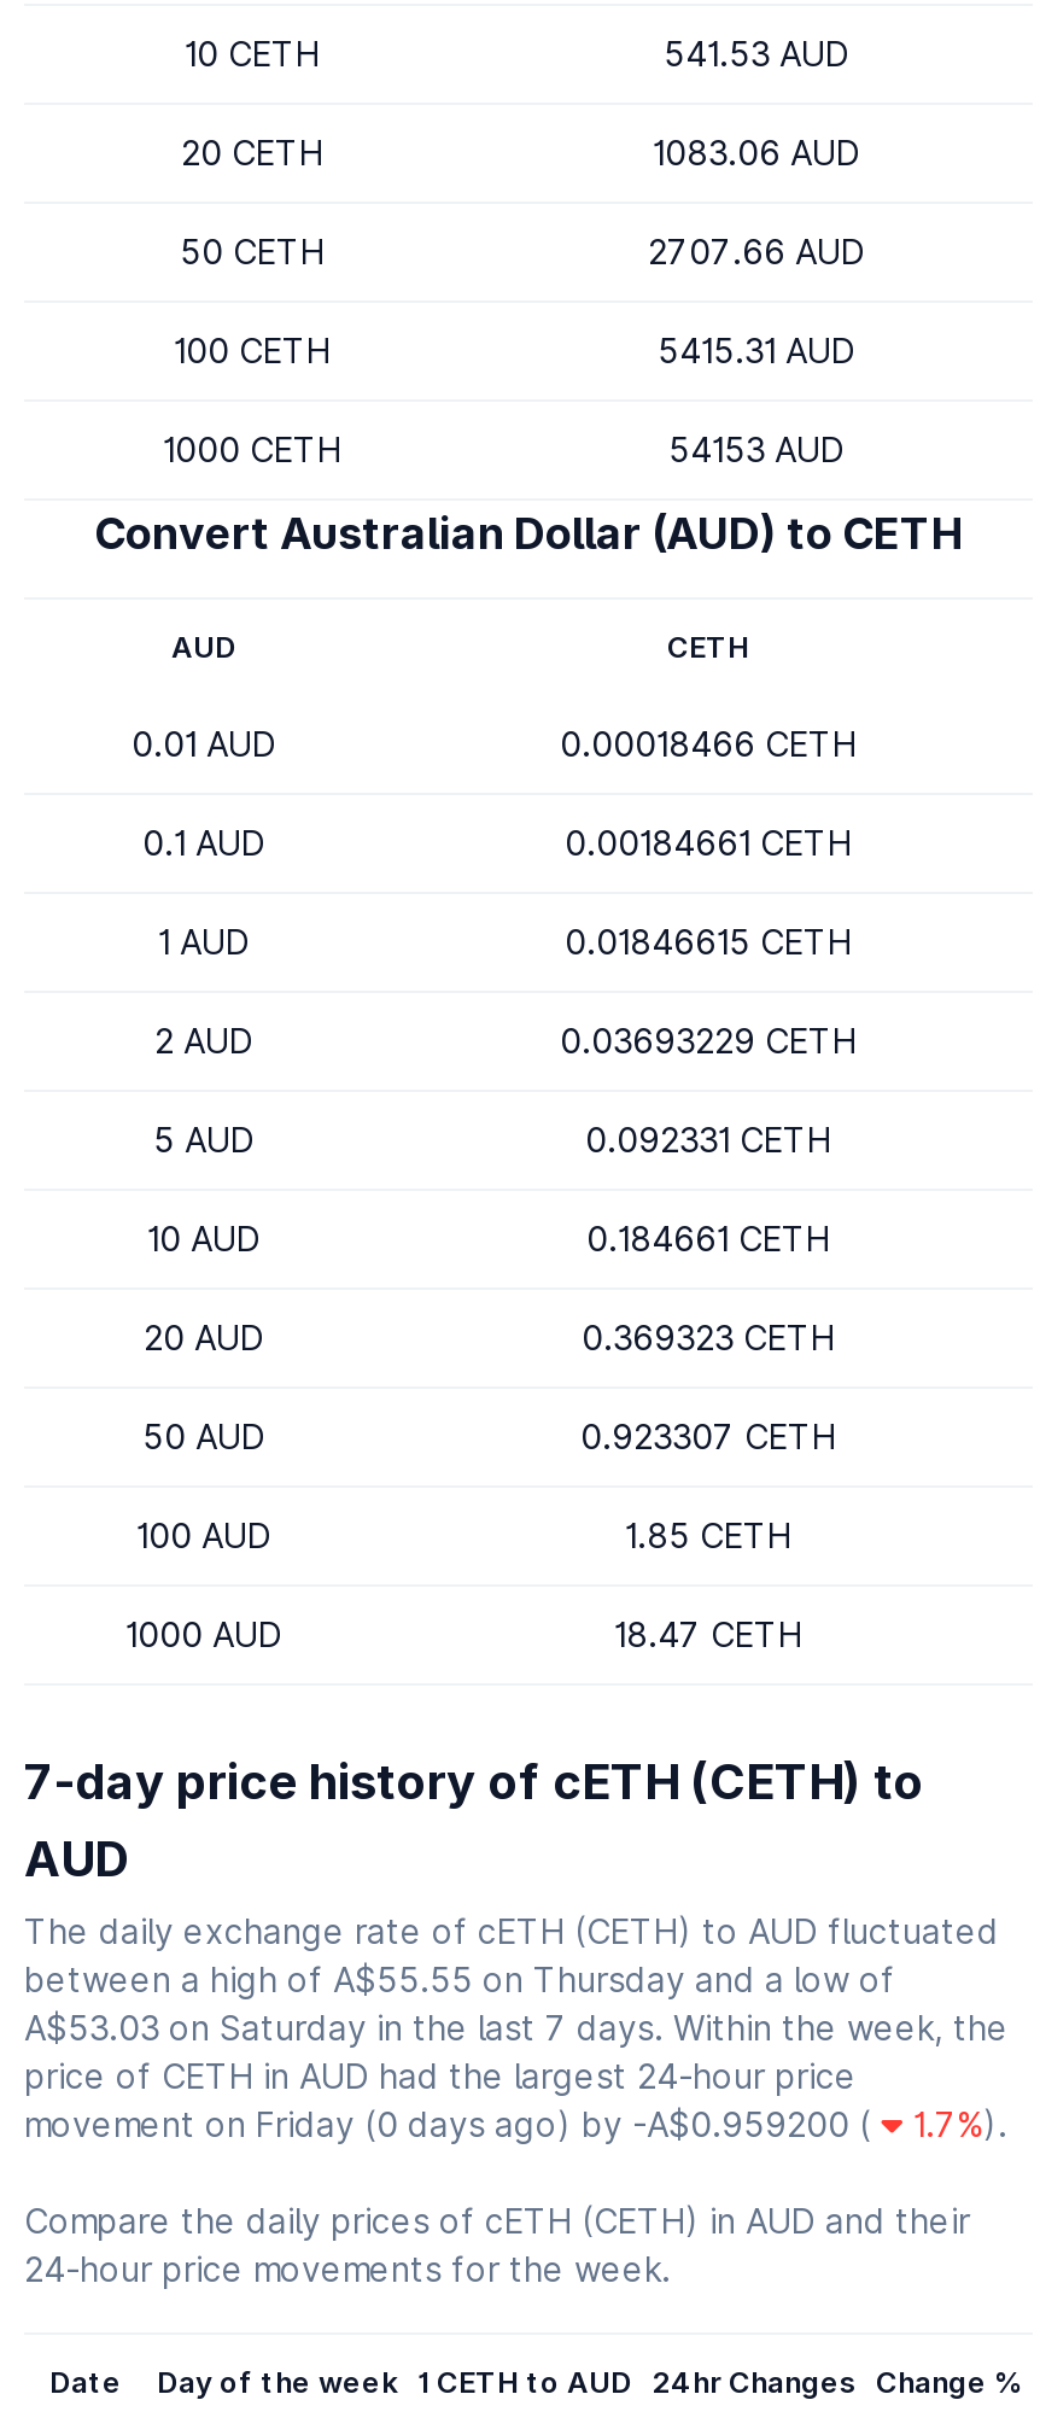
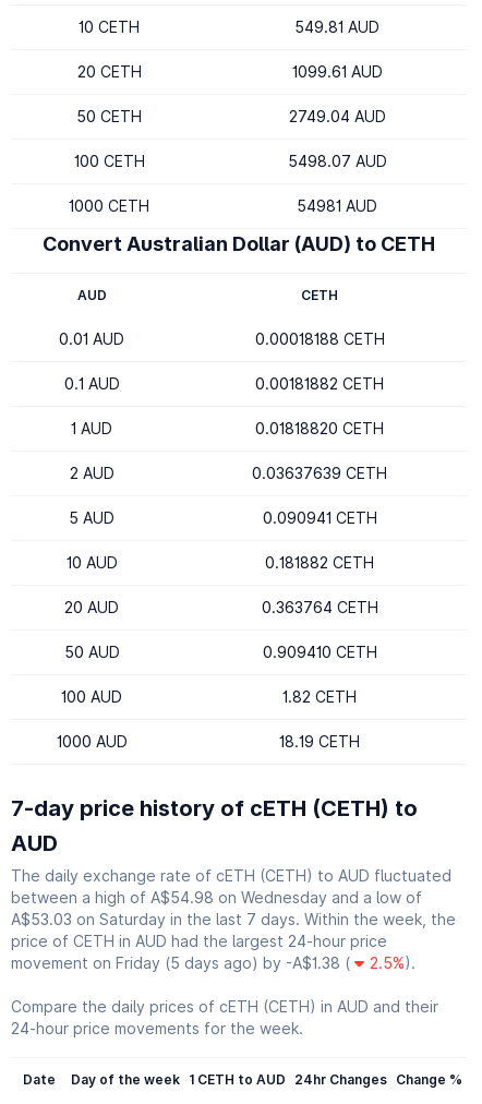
- 541.53 AUD
+ 549.81 AUD

- 1083.06 AUD
+ 1099.61 AUD

- 2707.66 AUD
+ 2749.04 AUD

- 5415.31 AUD
+ 5498.07 AUD

- 54153 AUD
+ 54981 AUD

- 0.00018466 CETH
+ 0.00018188 CETH

- 0.00184661 CETH
+ 0.00181882 CETH

- 0.01846615 CETH
+ 0.01818820 CETH

- 0.03693229 CETH
+ 0.03637639 CETH

- 0.092331 CETH
+ 0.090941 CETH

- 0.184661 CETH
+ 0.181882 CETH

- 0.369323 CETH
+ 0.363764 CETH

- 0.923307 CETH
+ 0.909410 CETH

- 1.85 CETH
+ 1.82 CETH

- 18.47 CETH
+ 18.19 CETH

- between a high of A$55.55 on Thursday and a low of
+ between a high of A$54.98 on Wednesday and a low of

- movement on Friday (0 days ago) by -A$0.959200 (
+ movement on Friday (5 days ago) by -A$1.38 (

- 1.7%).
+ 2.5%).
